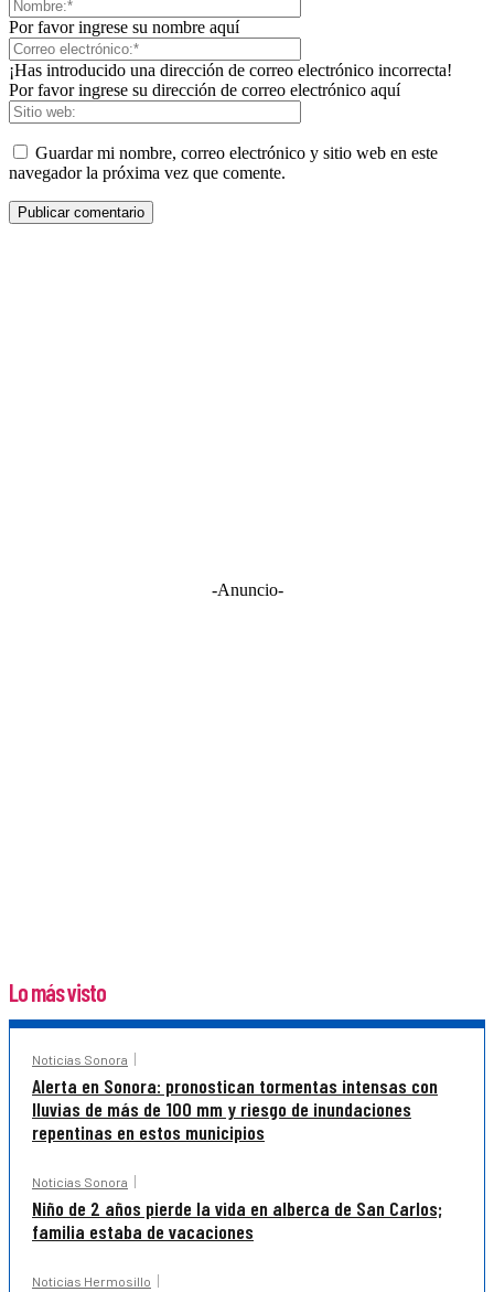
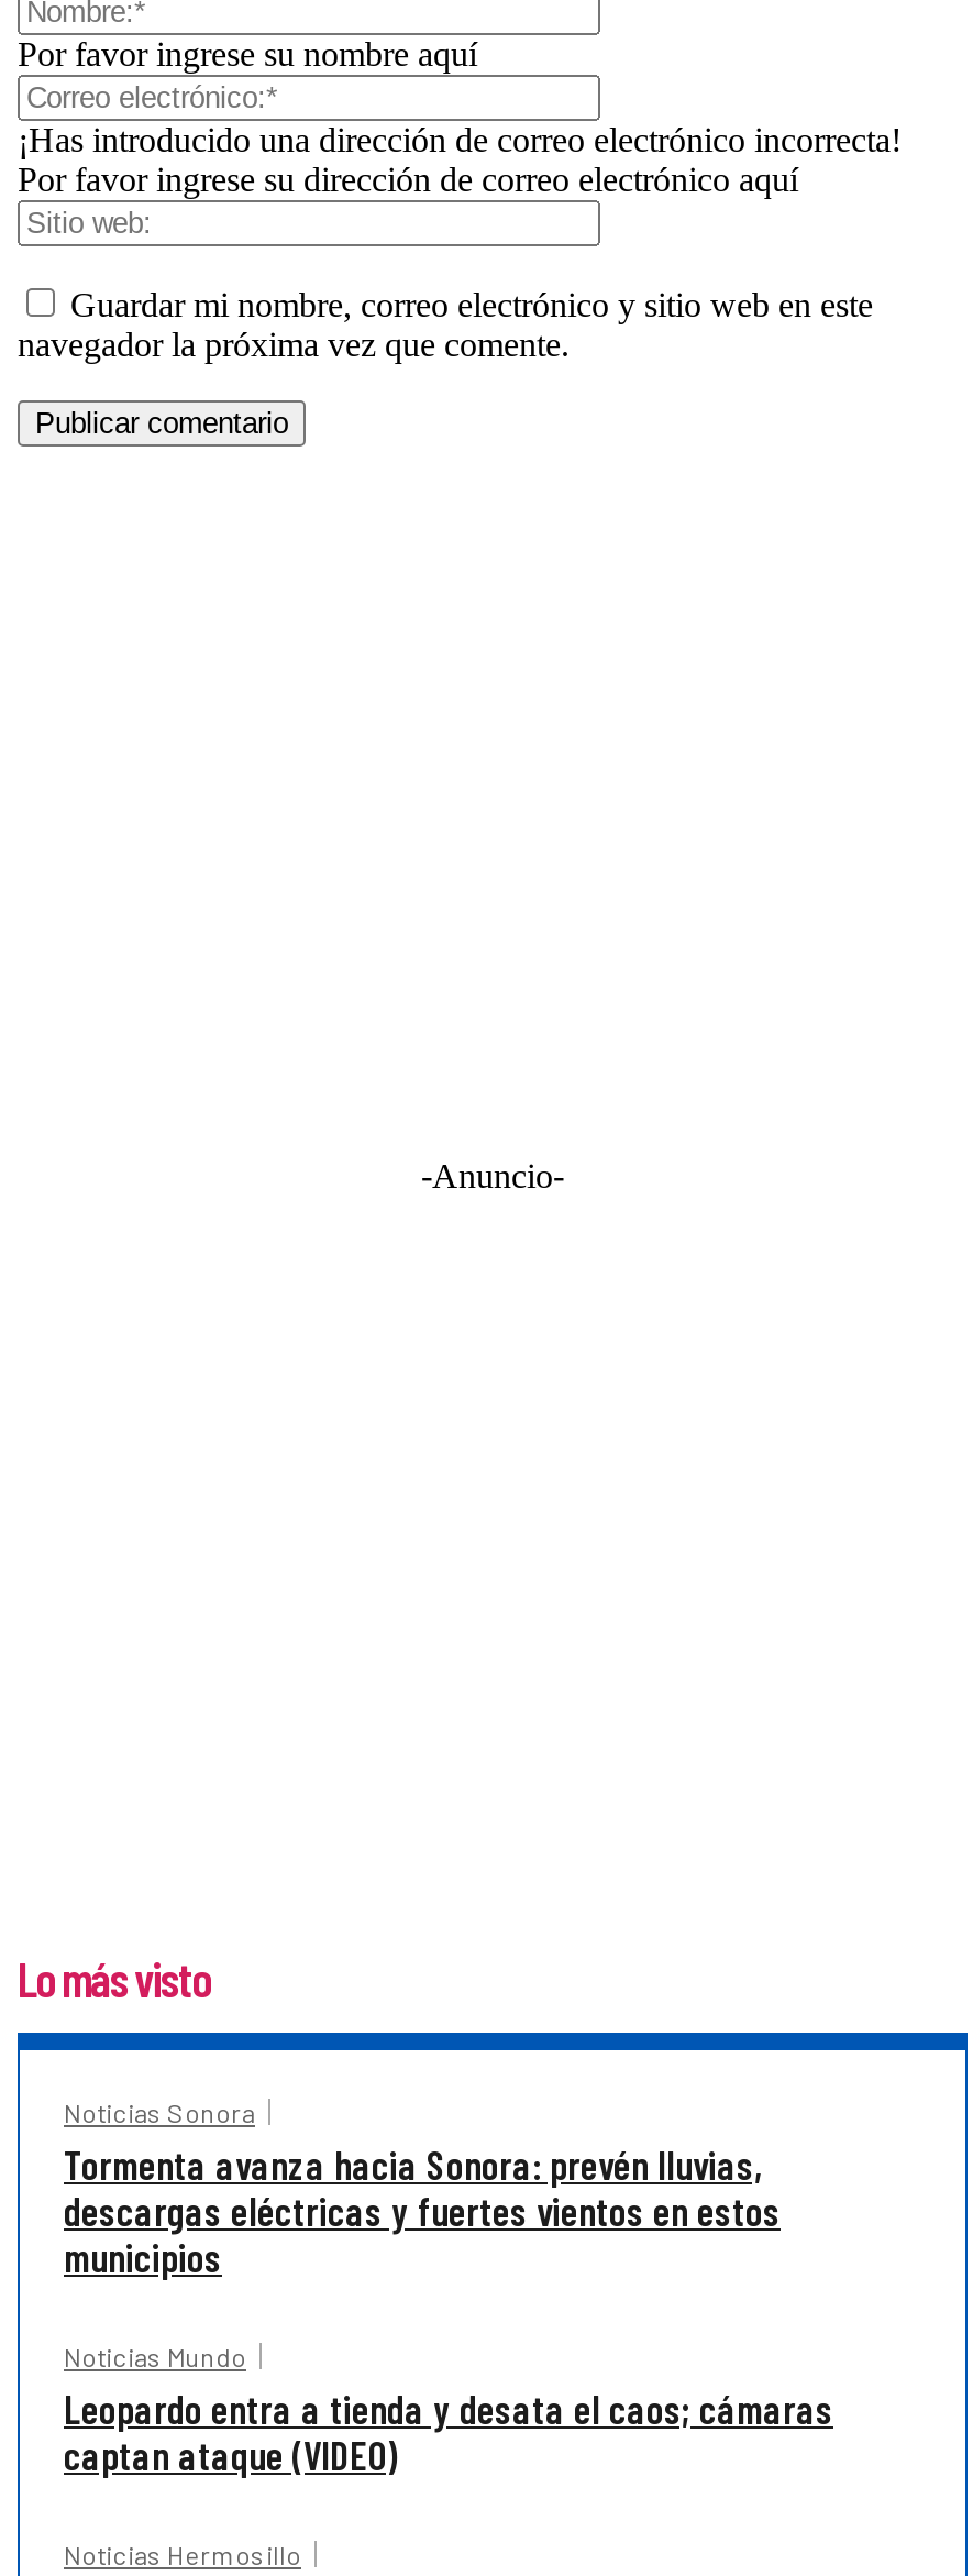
- Alerta en Sonora: pronostican tormentas intensas con
- lluvias de más de 100 mm y riesgo de inundaciones
- repentinas en estos municipios
+ Tormenta avanza hacia Sonora: prevén lluvias,
+ descargas eléctricas y fuertes vientos en estos
+ municipios

- Noticias Sonora
- Niño de 2 años pierde la vida en alberca de San Carlos;
- familia estaba de vacaciones
+ Noticias Mundo
+ Leopardo entra a tienda y desata el caos; cámaras
+ captan ataque (VIDEO)
